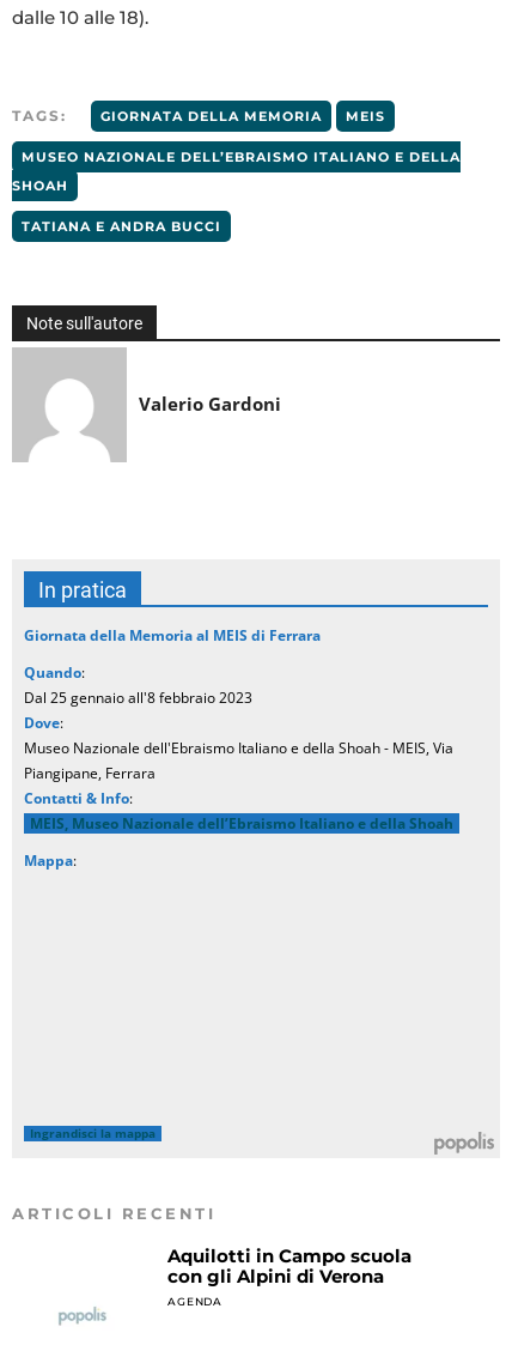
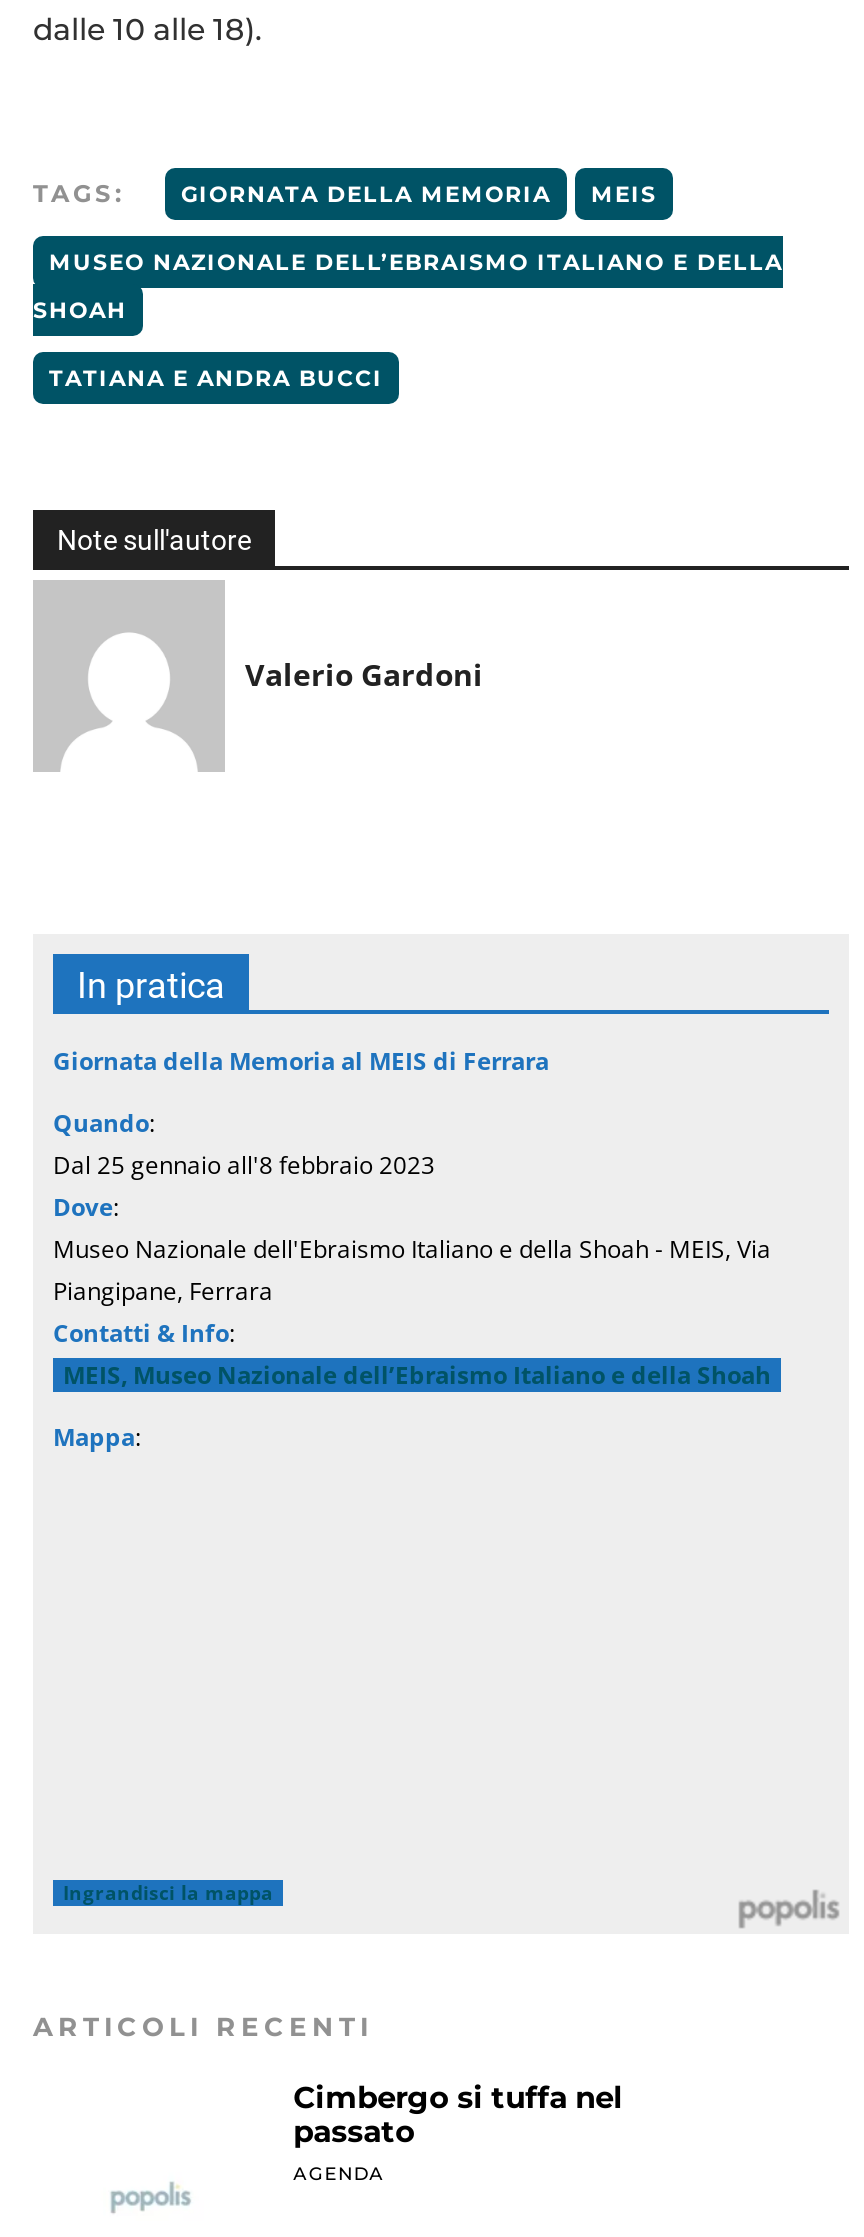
- Aquilotti in Campo scuola
- con gli Alpini di Verona
+ Cimbergo si tuffa nel
+ passato
